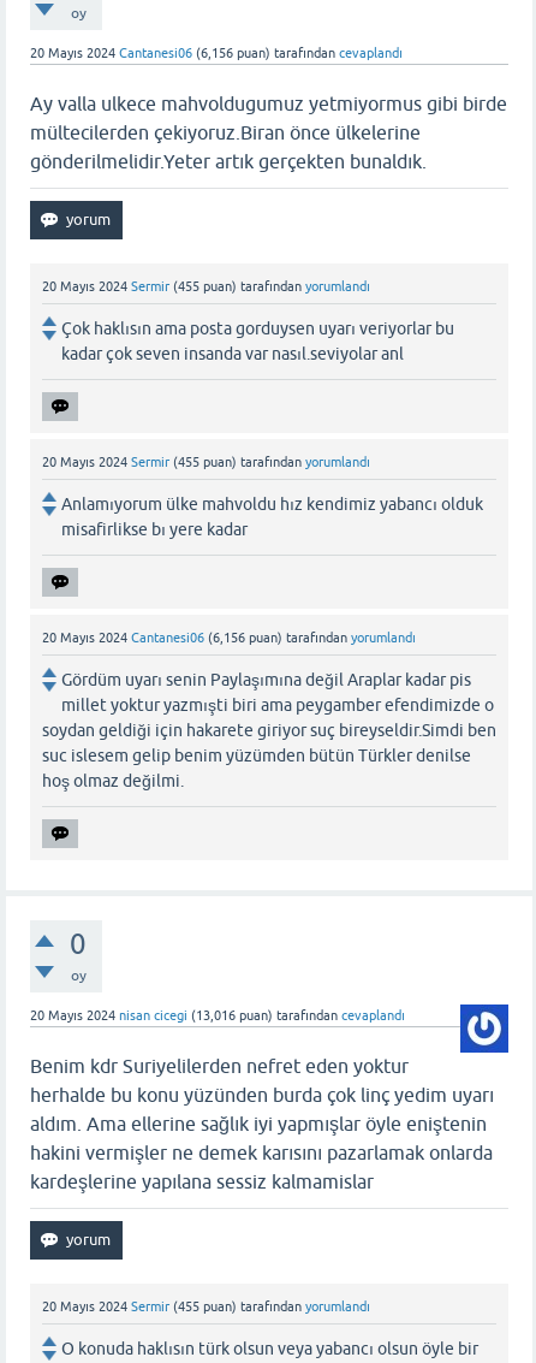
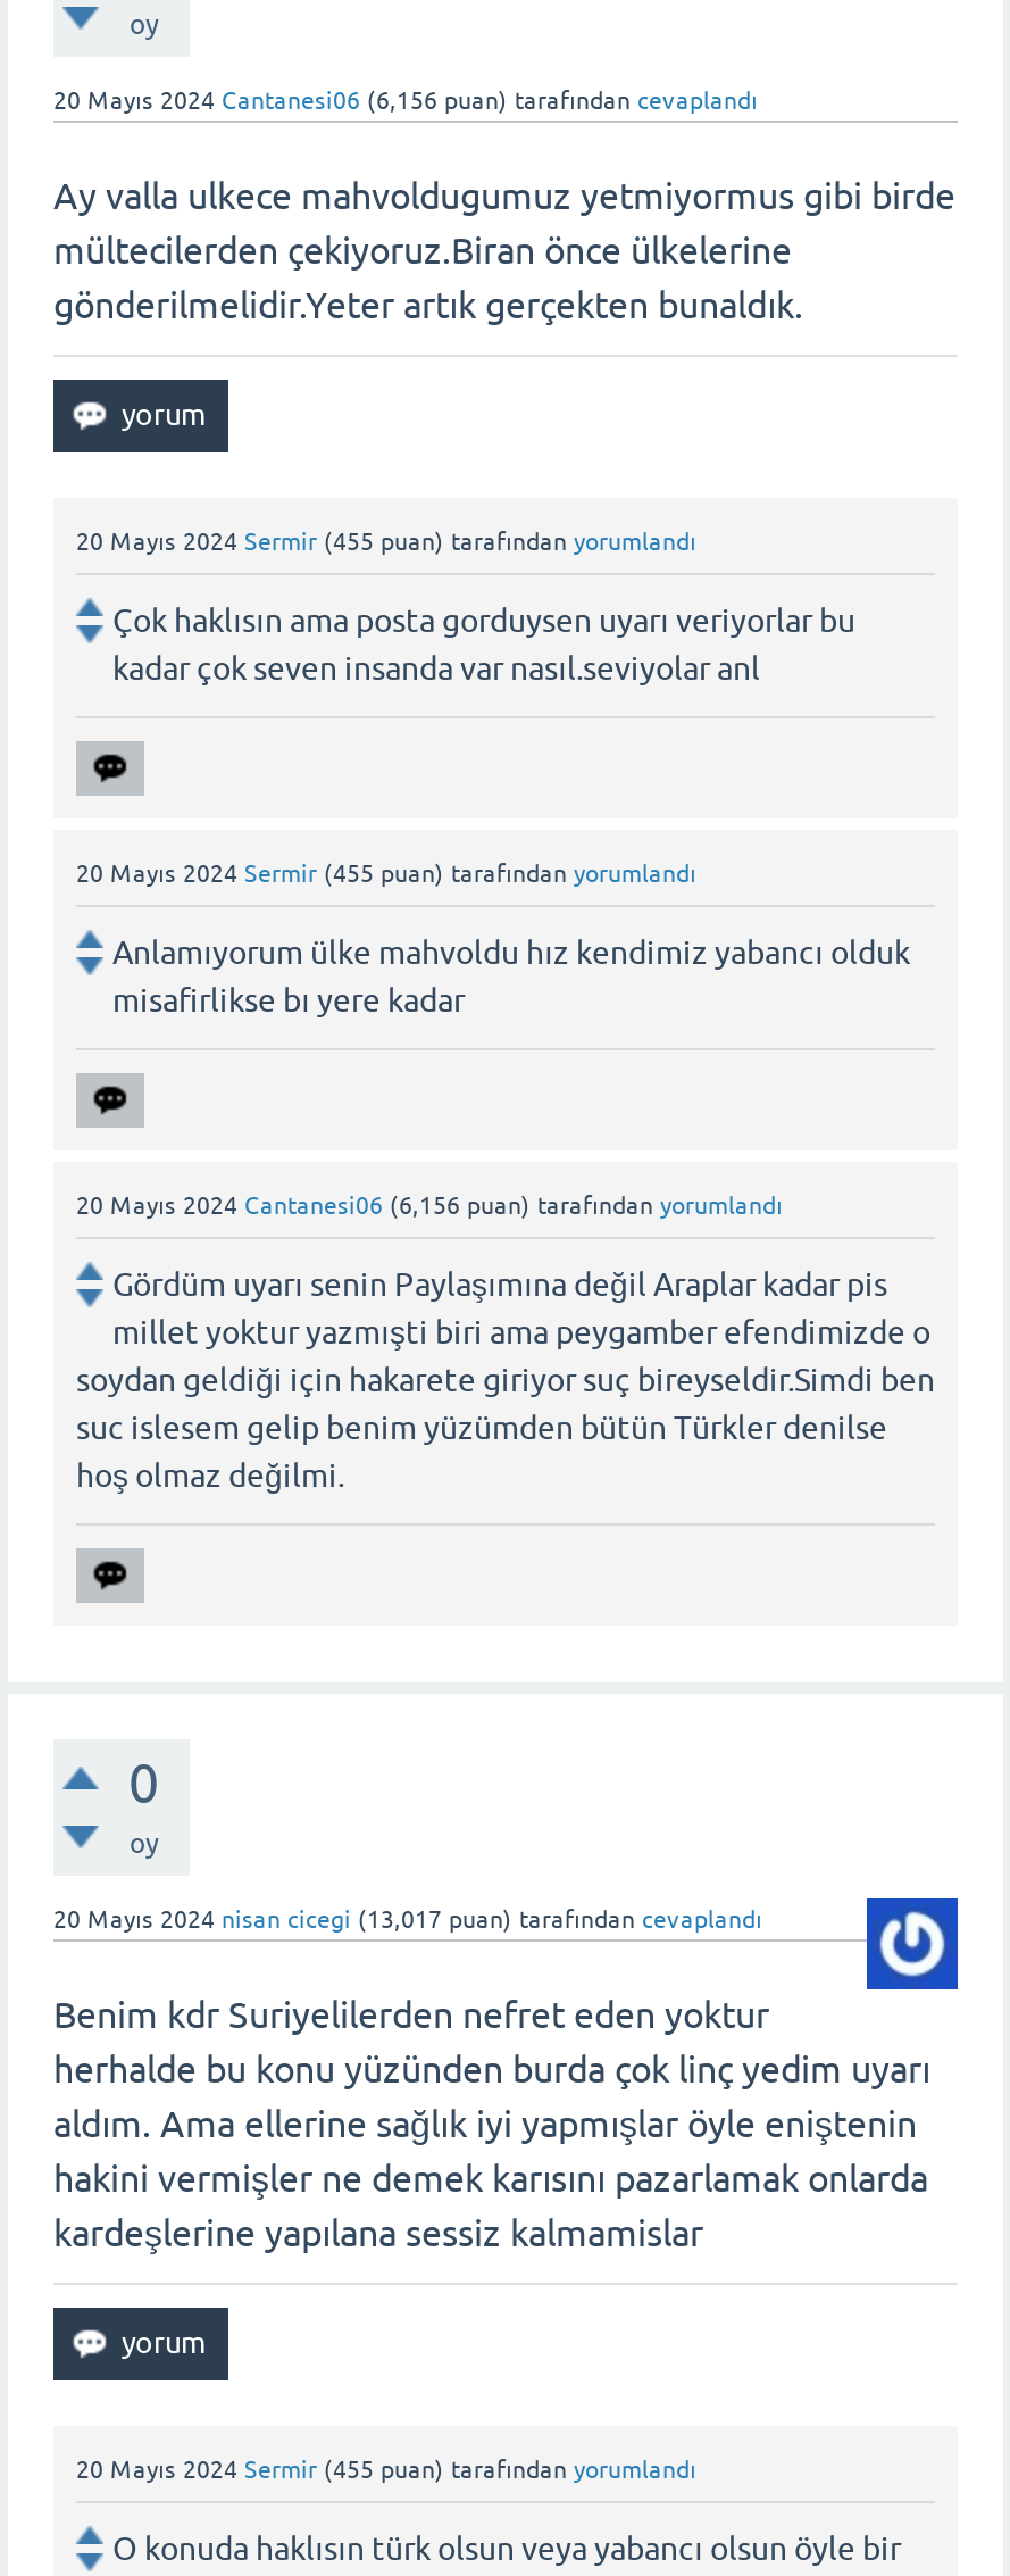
- 20 Mayıs 2024 nisan cicegi (13,016 puan) tarafından cevaplandı
+ 20 Mayıs 2024 nisan cicegi (13,017 puan) tarafından cevaplandı
